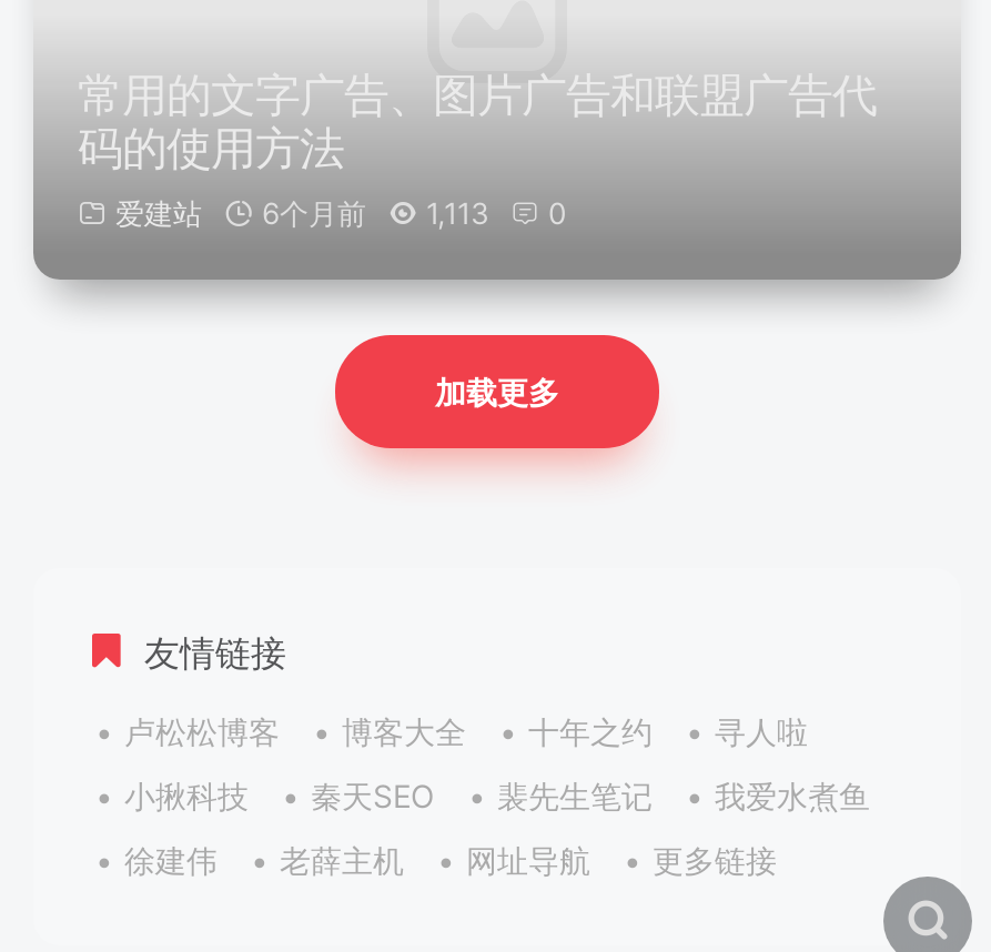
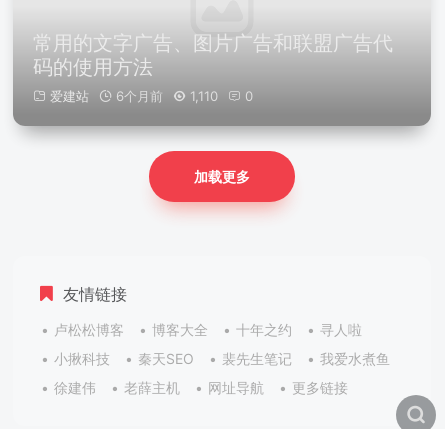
- 爱建站 6个月前 1,113 0
+ 爱建站 6个月前 1,110 0
